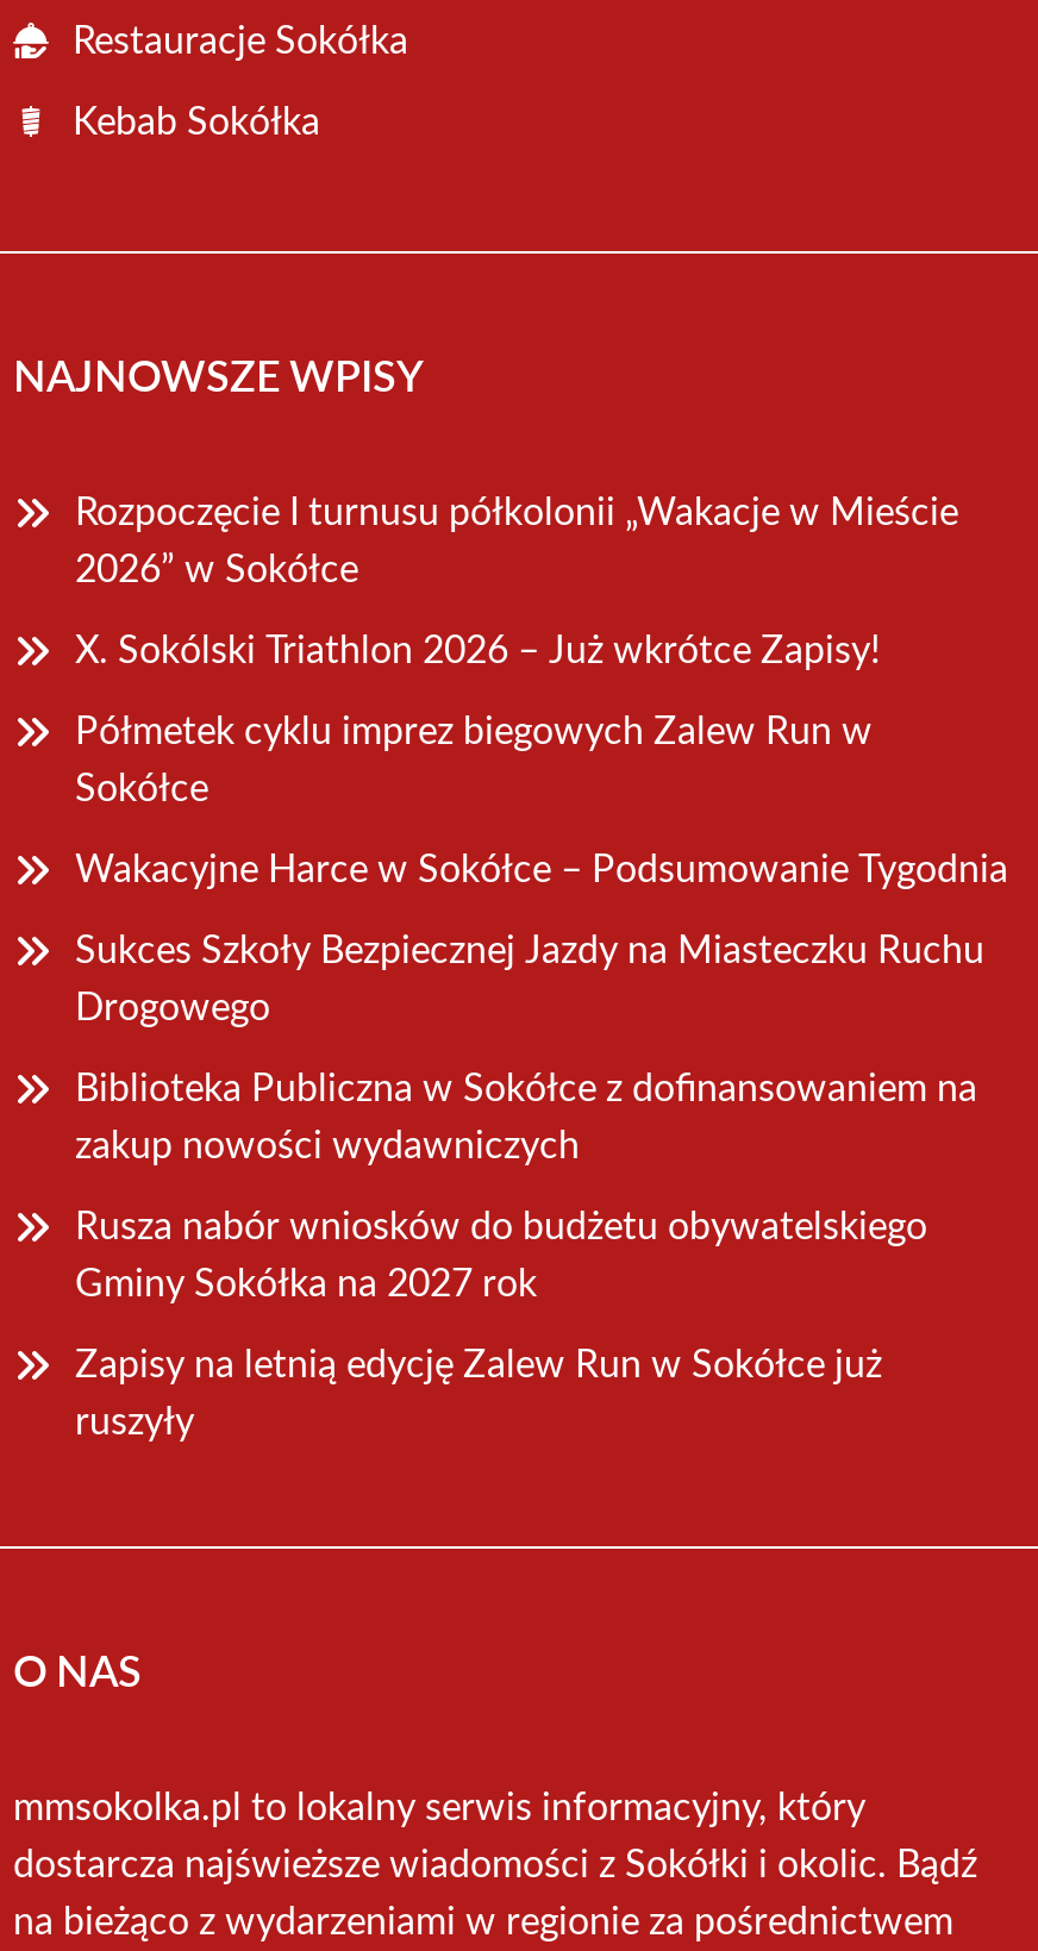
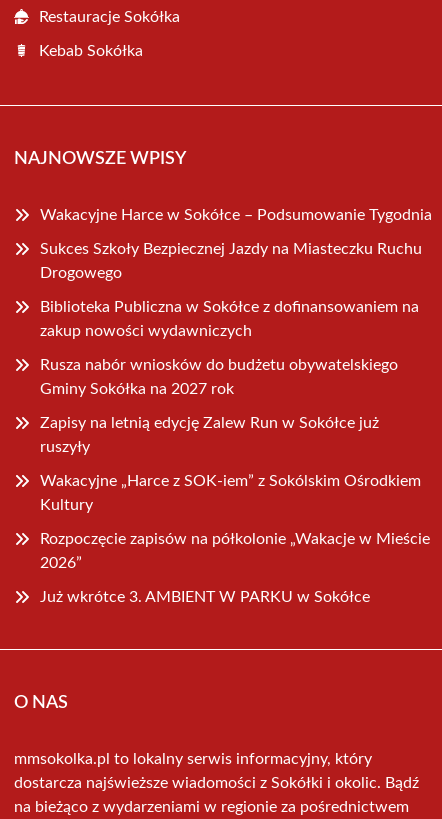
- Rozpoczęcie I turnusu półkolonii „Wakacje w Mieście
- 2026” w Sokółce
- X. Sokólski Triathlon 2026 – Już wkrótce Zapisy!
- Półmetek cyklu imprez biegowych Zalew Run w
- Sokółce

moved up: Wakacyjne Harce w Sokółce – Podsumowanie Tygodnia | Sukces Szkoły Bezpiecznej Jazdy na Miasteczku Ruchu | Drogowego | ... | Zapisy na letnią edycję Zalew Run w Sokółce już | ruszyły

+ Wakacyjne „Harce z SOK-iem” z Sokólskim Ośrodkiem
+ Kultury
+ Rozpoczęcie zapisów na półkolonie „Wakacje w Mieście
+ 2026”
+ Już wkrótce 3. AMBIENT W PARKU w Sokółce
